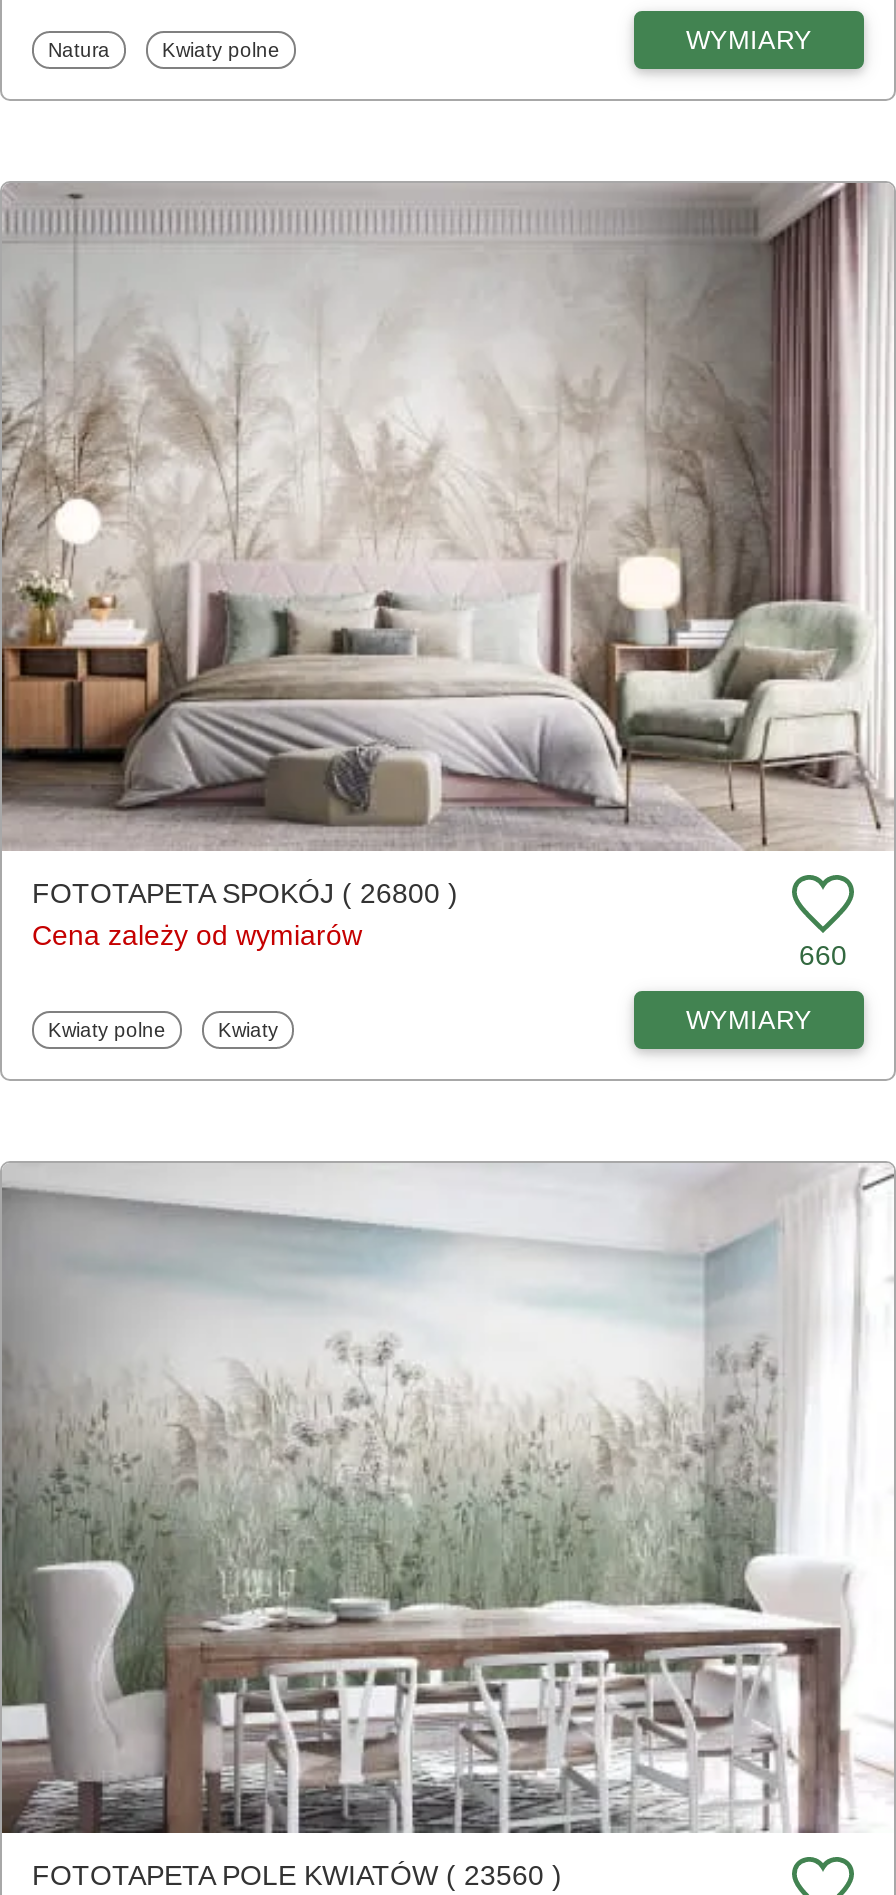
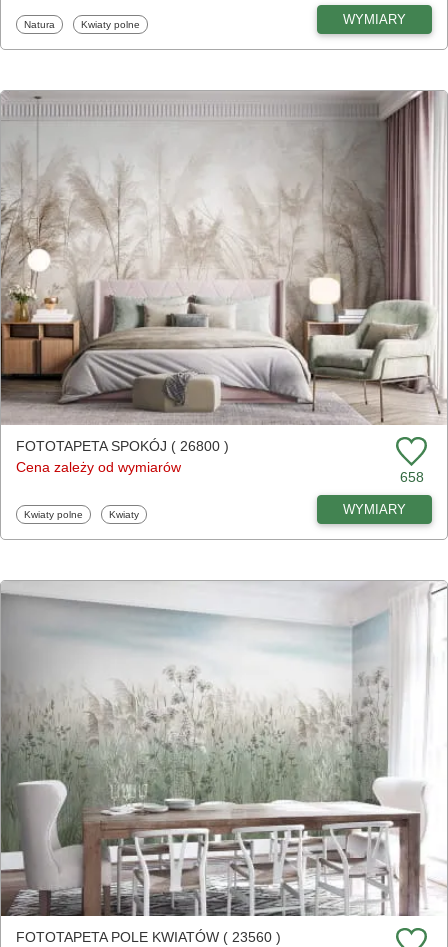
- 660
+ 658
